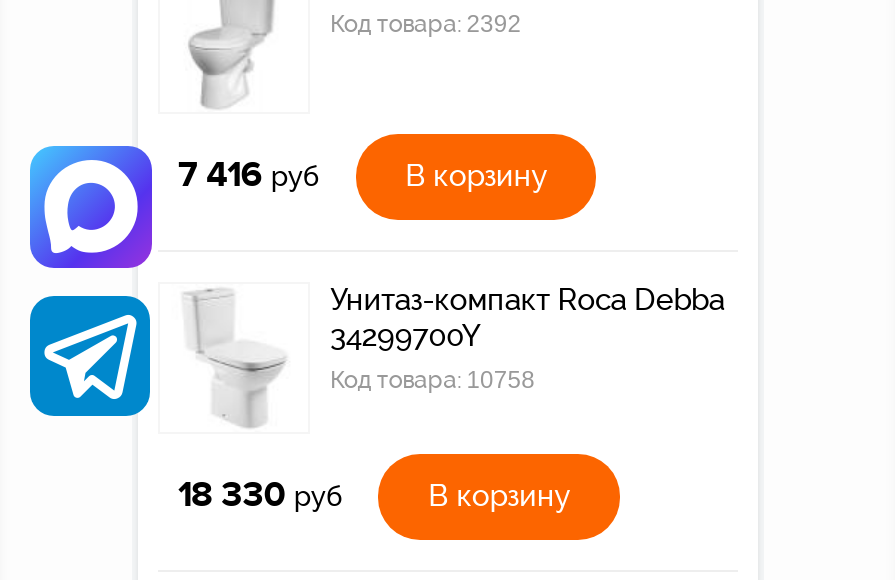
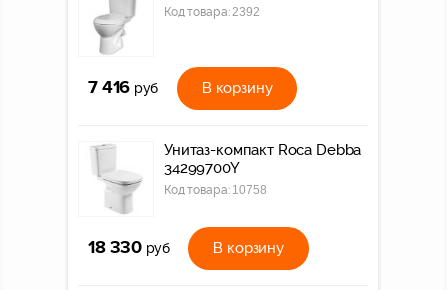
- [image]

- [image]
